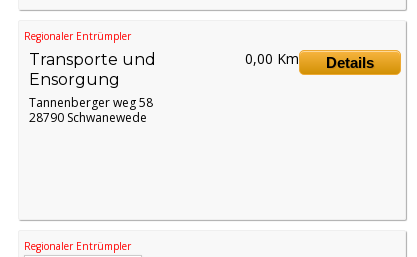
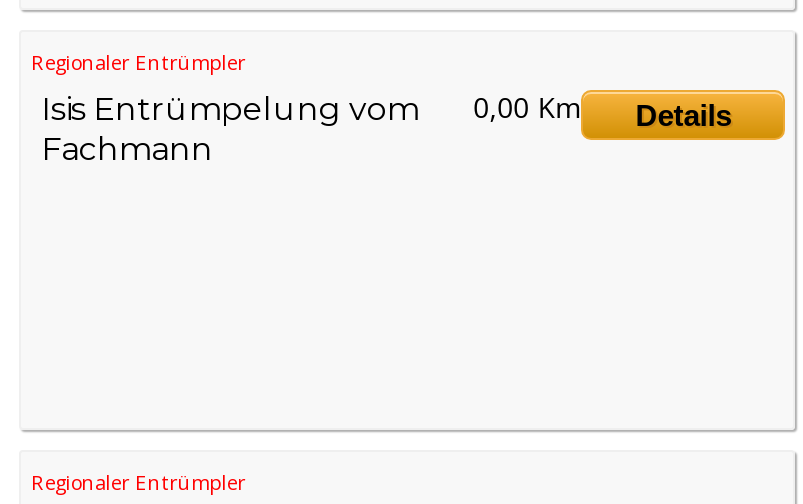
- Transporte und
- Ensorgung
- Tannenberger weg 58
- 28790 Schwanewede
+ Isis Entrümpelung vom
+ Fachmann
